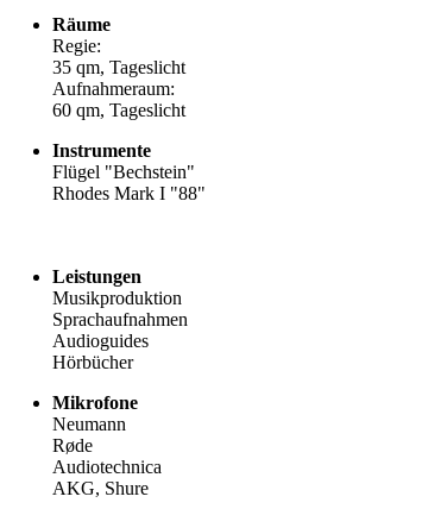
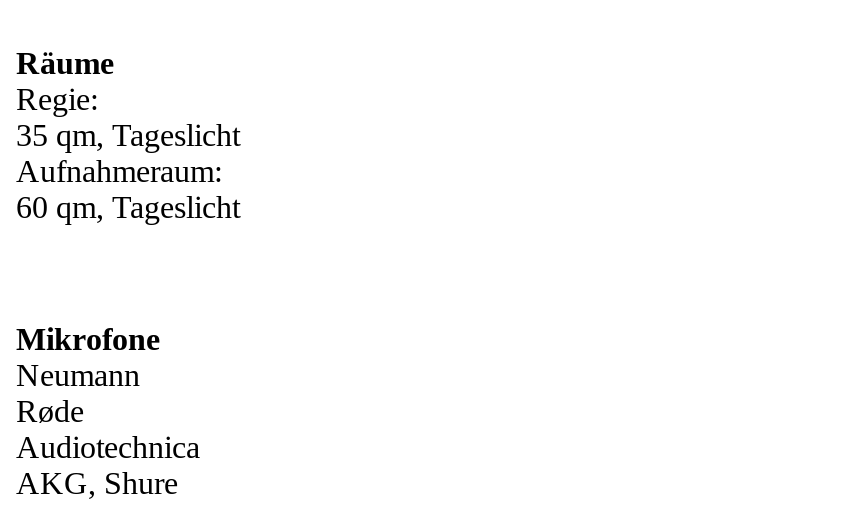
- Instrumente
- Flügel "Bechstein"
- Rhodes Mark I "88"

- Leistungen
- Musikproduktion
- Sprachaufnahmen
- Audioguides
- Hörbücher
